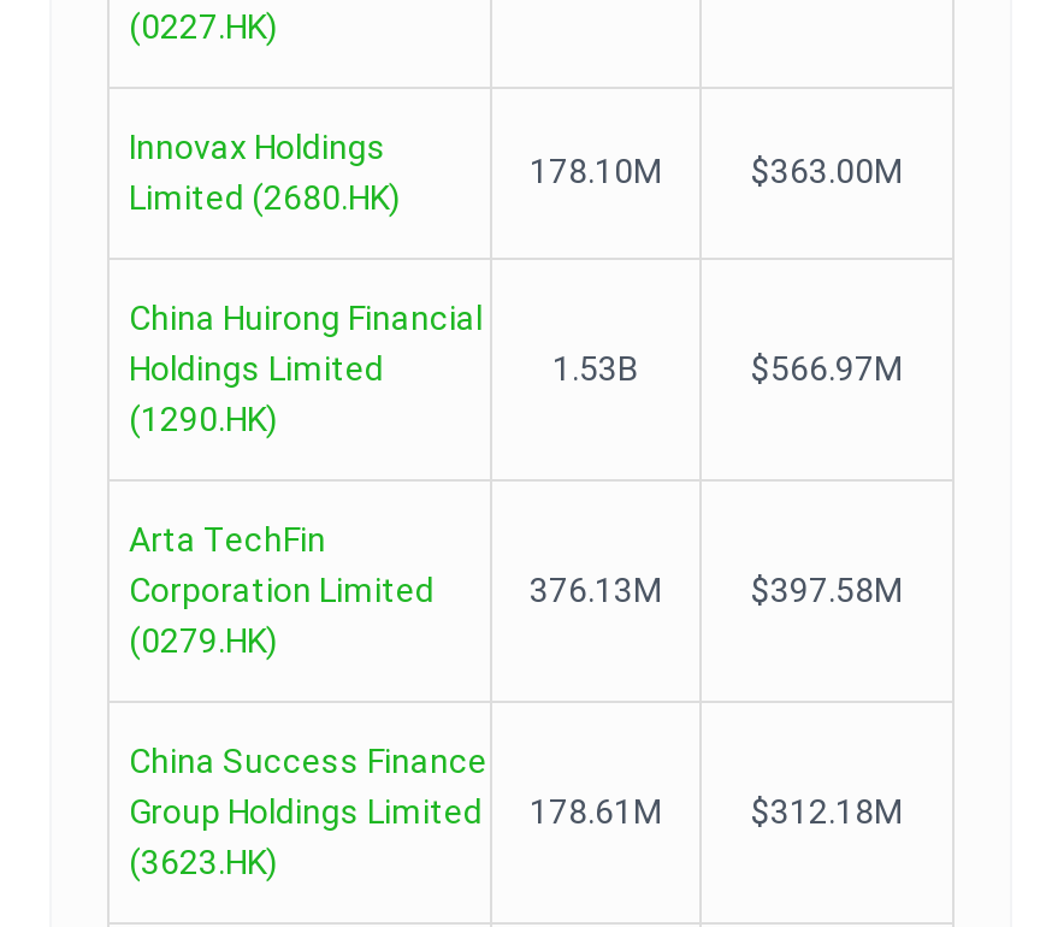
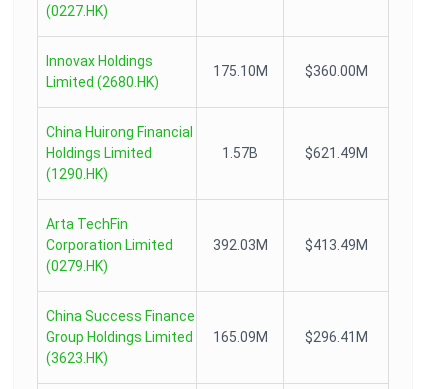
- 178.10M
- $363.00M
+ 175.10M
+ $360.00M

- 1.53B
- $566.97M
+ 1.57B
+ $621.49M

- 376.13M
- $397.58M
+ 392.03M
+ $413.49M

- 178.61M
- $312.18M
+ 165.09M
+ $296.41M
